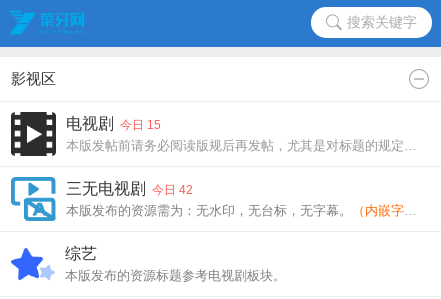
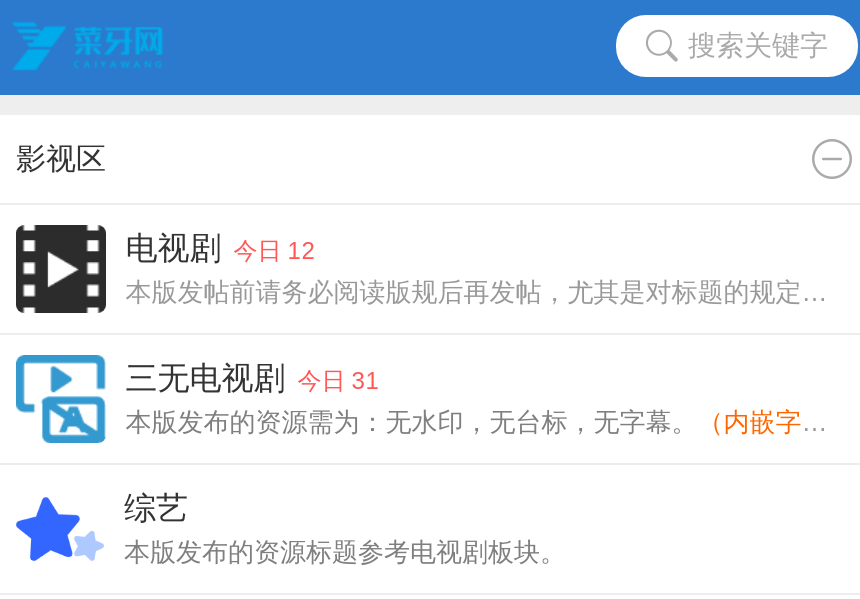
- 电视剧 今日 15
+ 电视剧 今日 12

- 三无电视剧 今日 42
+ 三无电视剧 今日 31
